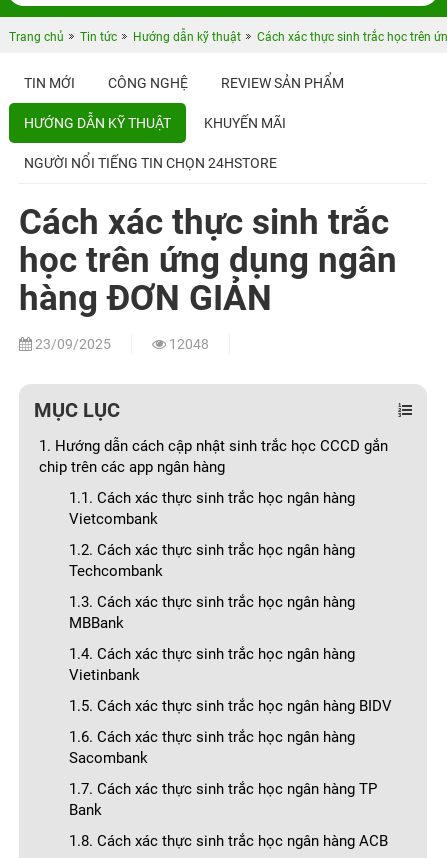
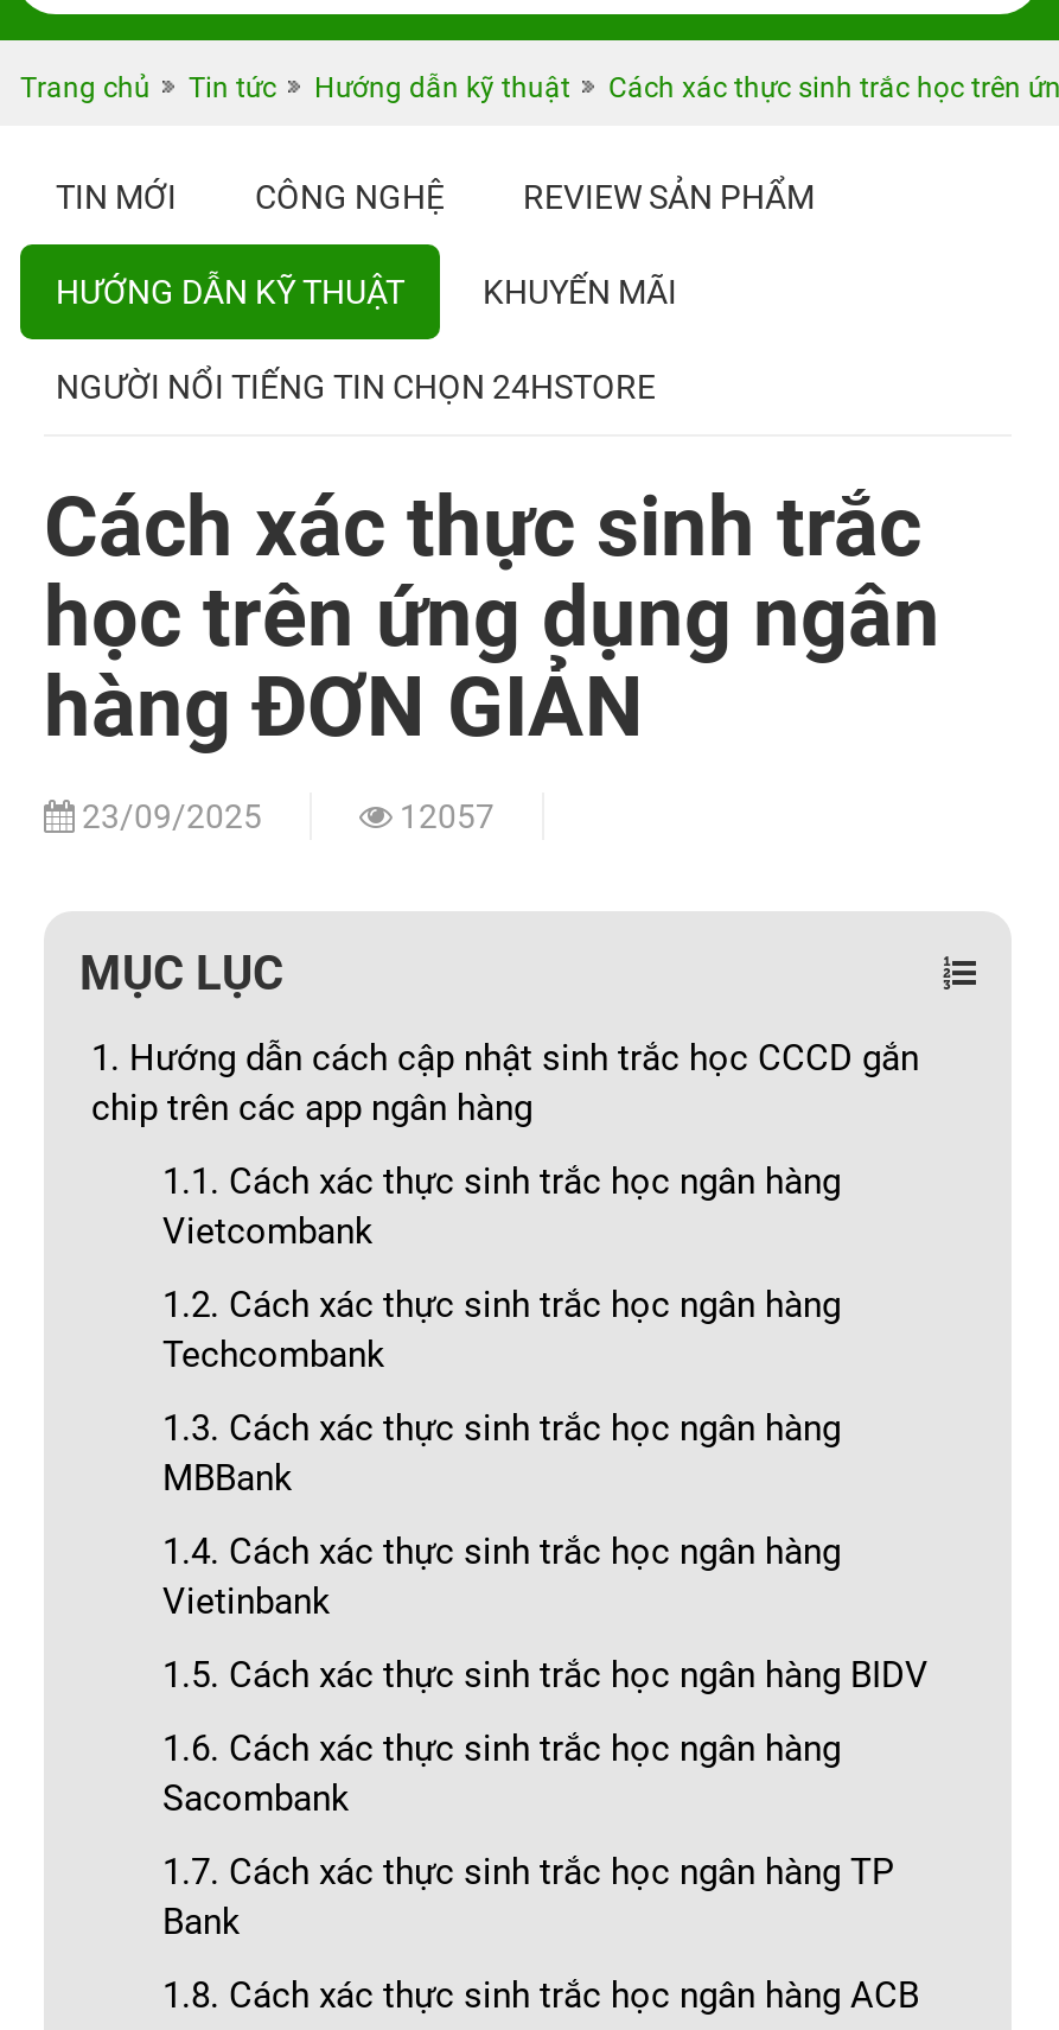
- 12048
+ 12057
